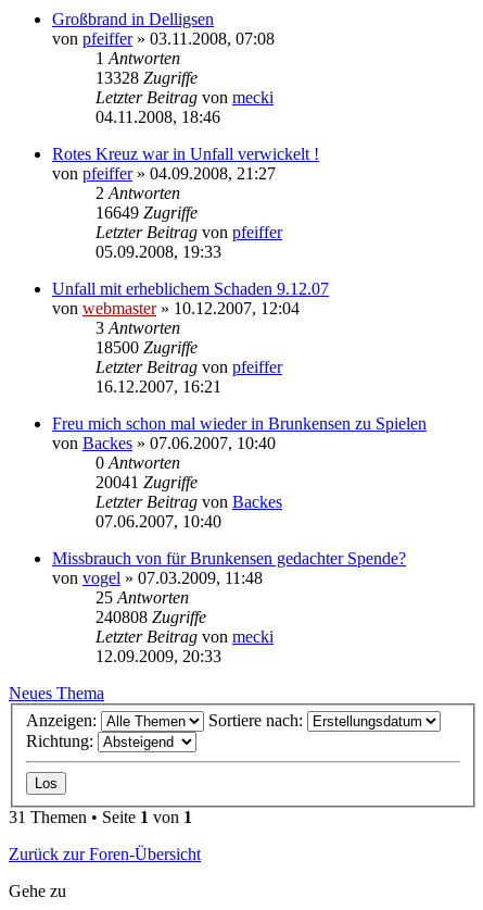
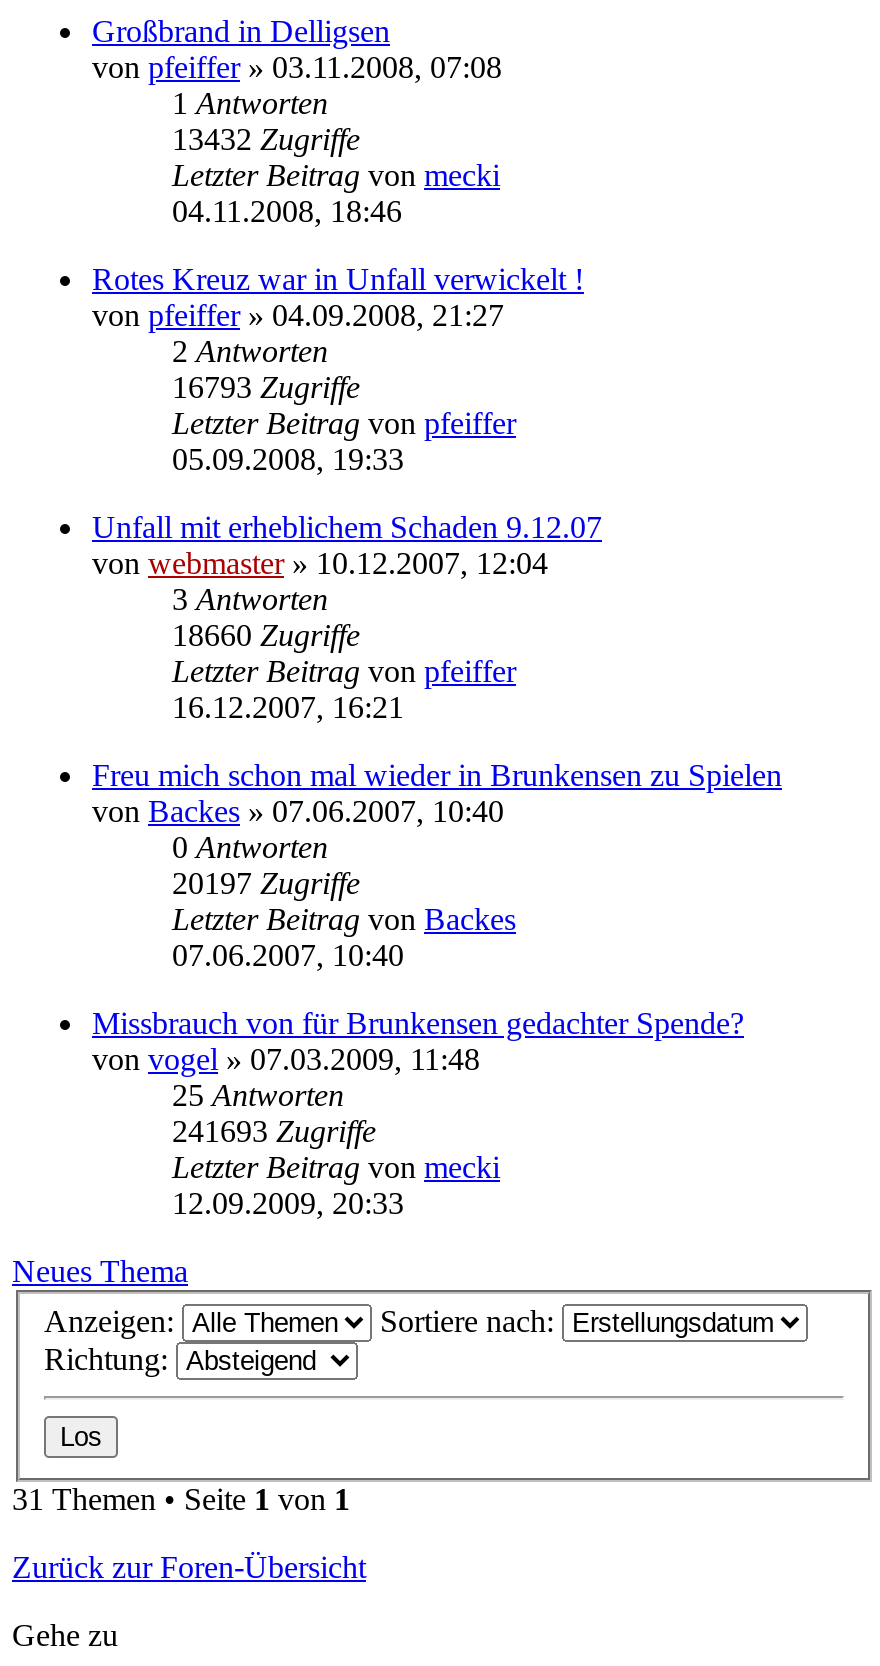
- 13328 Zugriffe
+ 13432 Zugriffe

- 16649 Zugriffe
+ 16793 Zugriffe

- 18500 Zugriffe
+ 18660 Zugriffe

- 20041 Zugriffe
+ 20197 Zugriffe

- 240808 Zugriffe
+ 241693 Zugriffe
